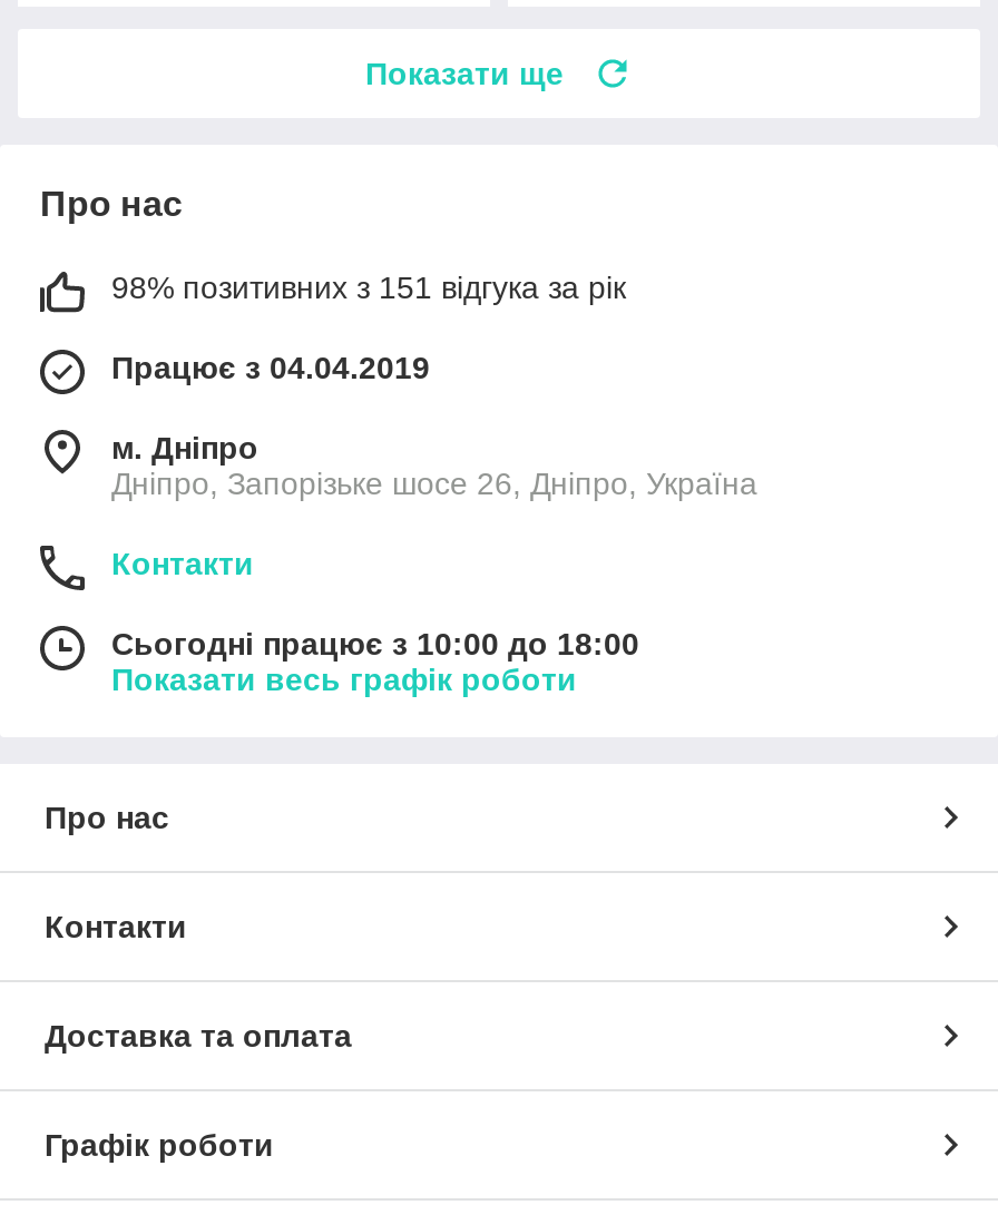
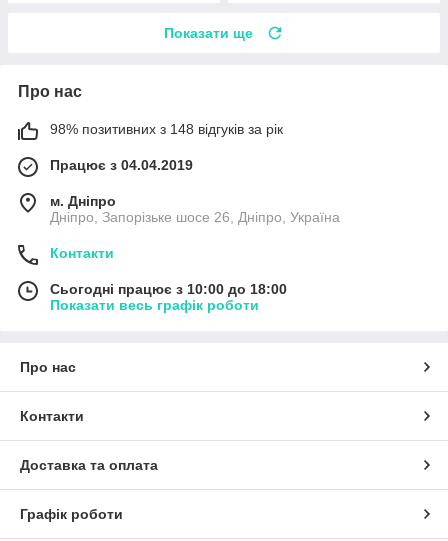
- 98% позитивних з 151 відгука за рік
+ 98% позитивних з 148 відгуків за рік
